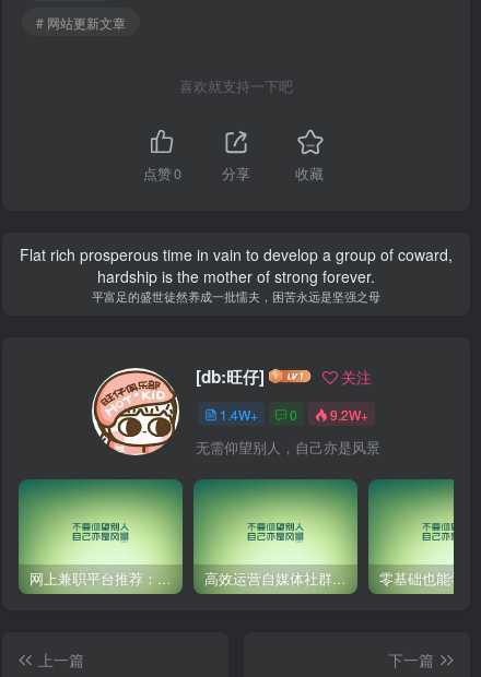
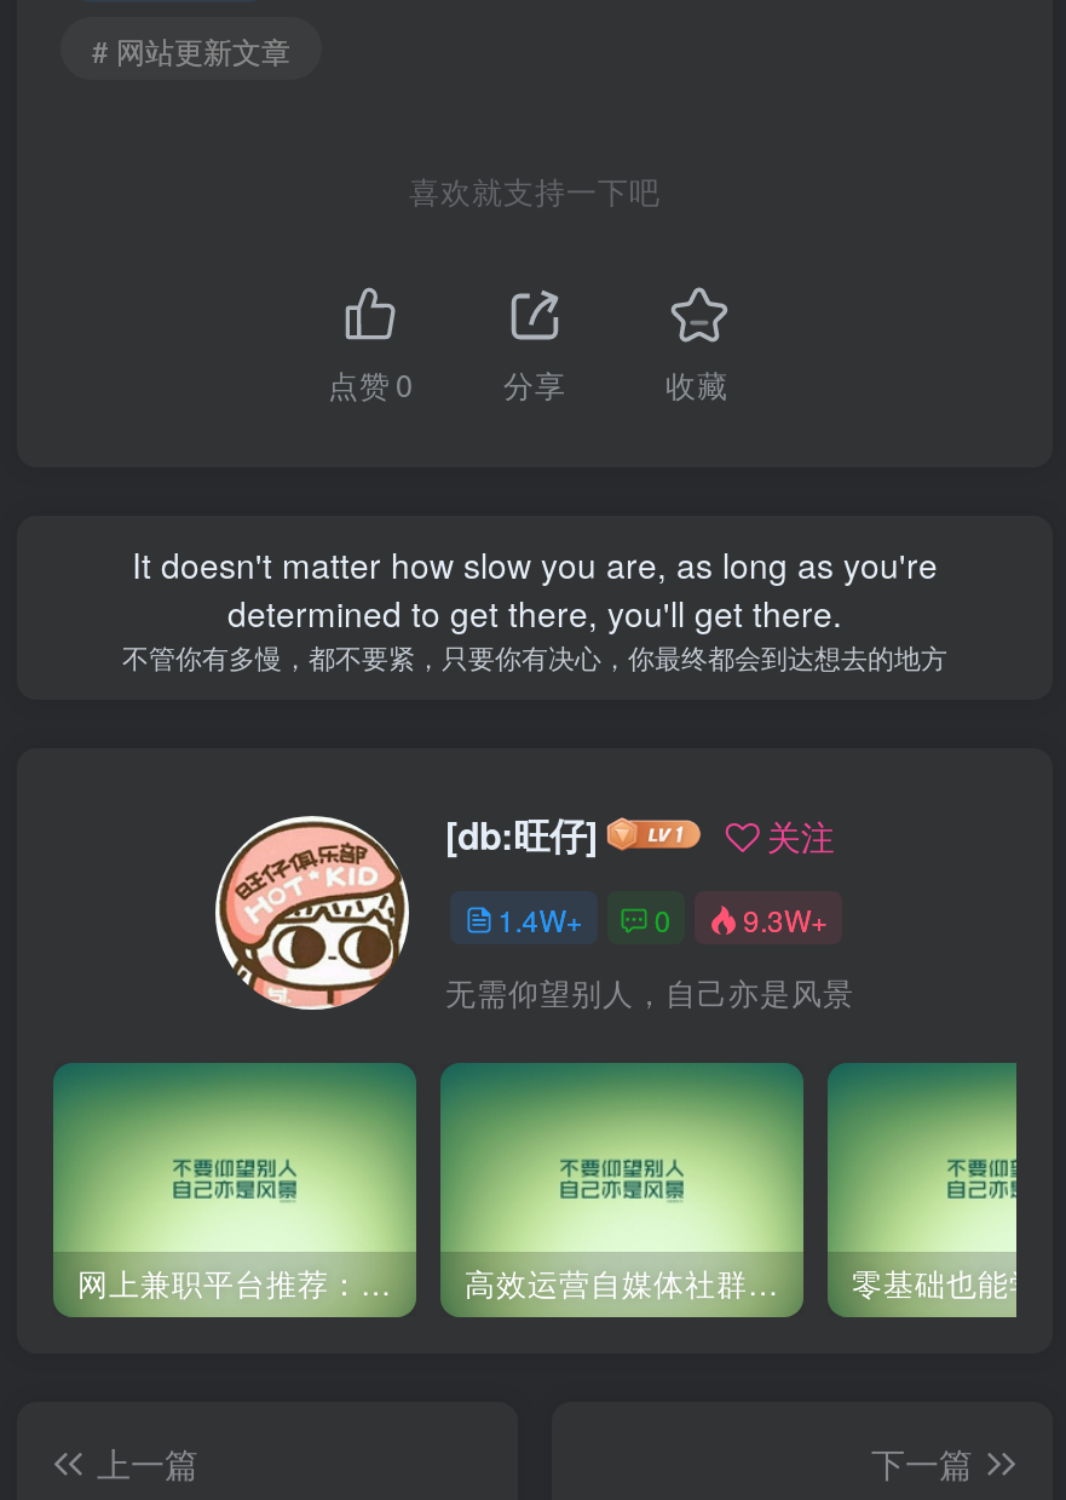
- Flat rich prosperous time in vain to develop a group of coward,
- hardship is the mother of strong forever.
- 平富足的盛世徒然养成一批懦夫，困苦永远是坚强之母
+ It doesn't matter how slow you are, as long as you're
+ determined to get there, you'll get there.
+ 不管你有多慢，都不要紧，只要你有决心，你最终都会到达想去的地方

- 1.4W+ 0 9.2W+
+ 1.4W+ 0 9.3W+
